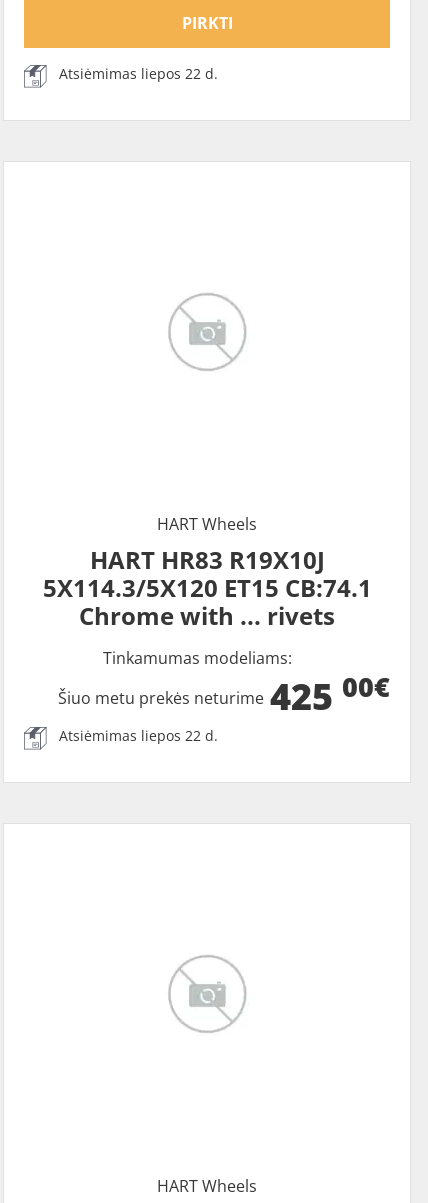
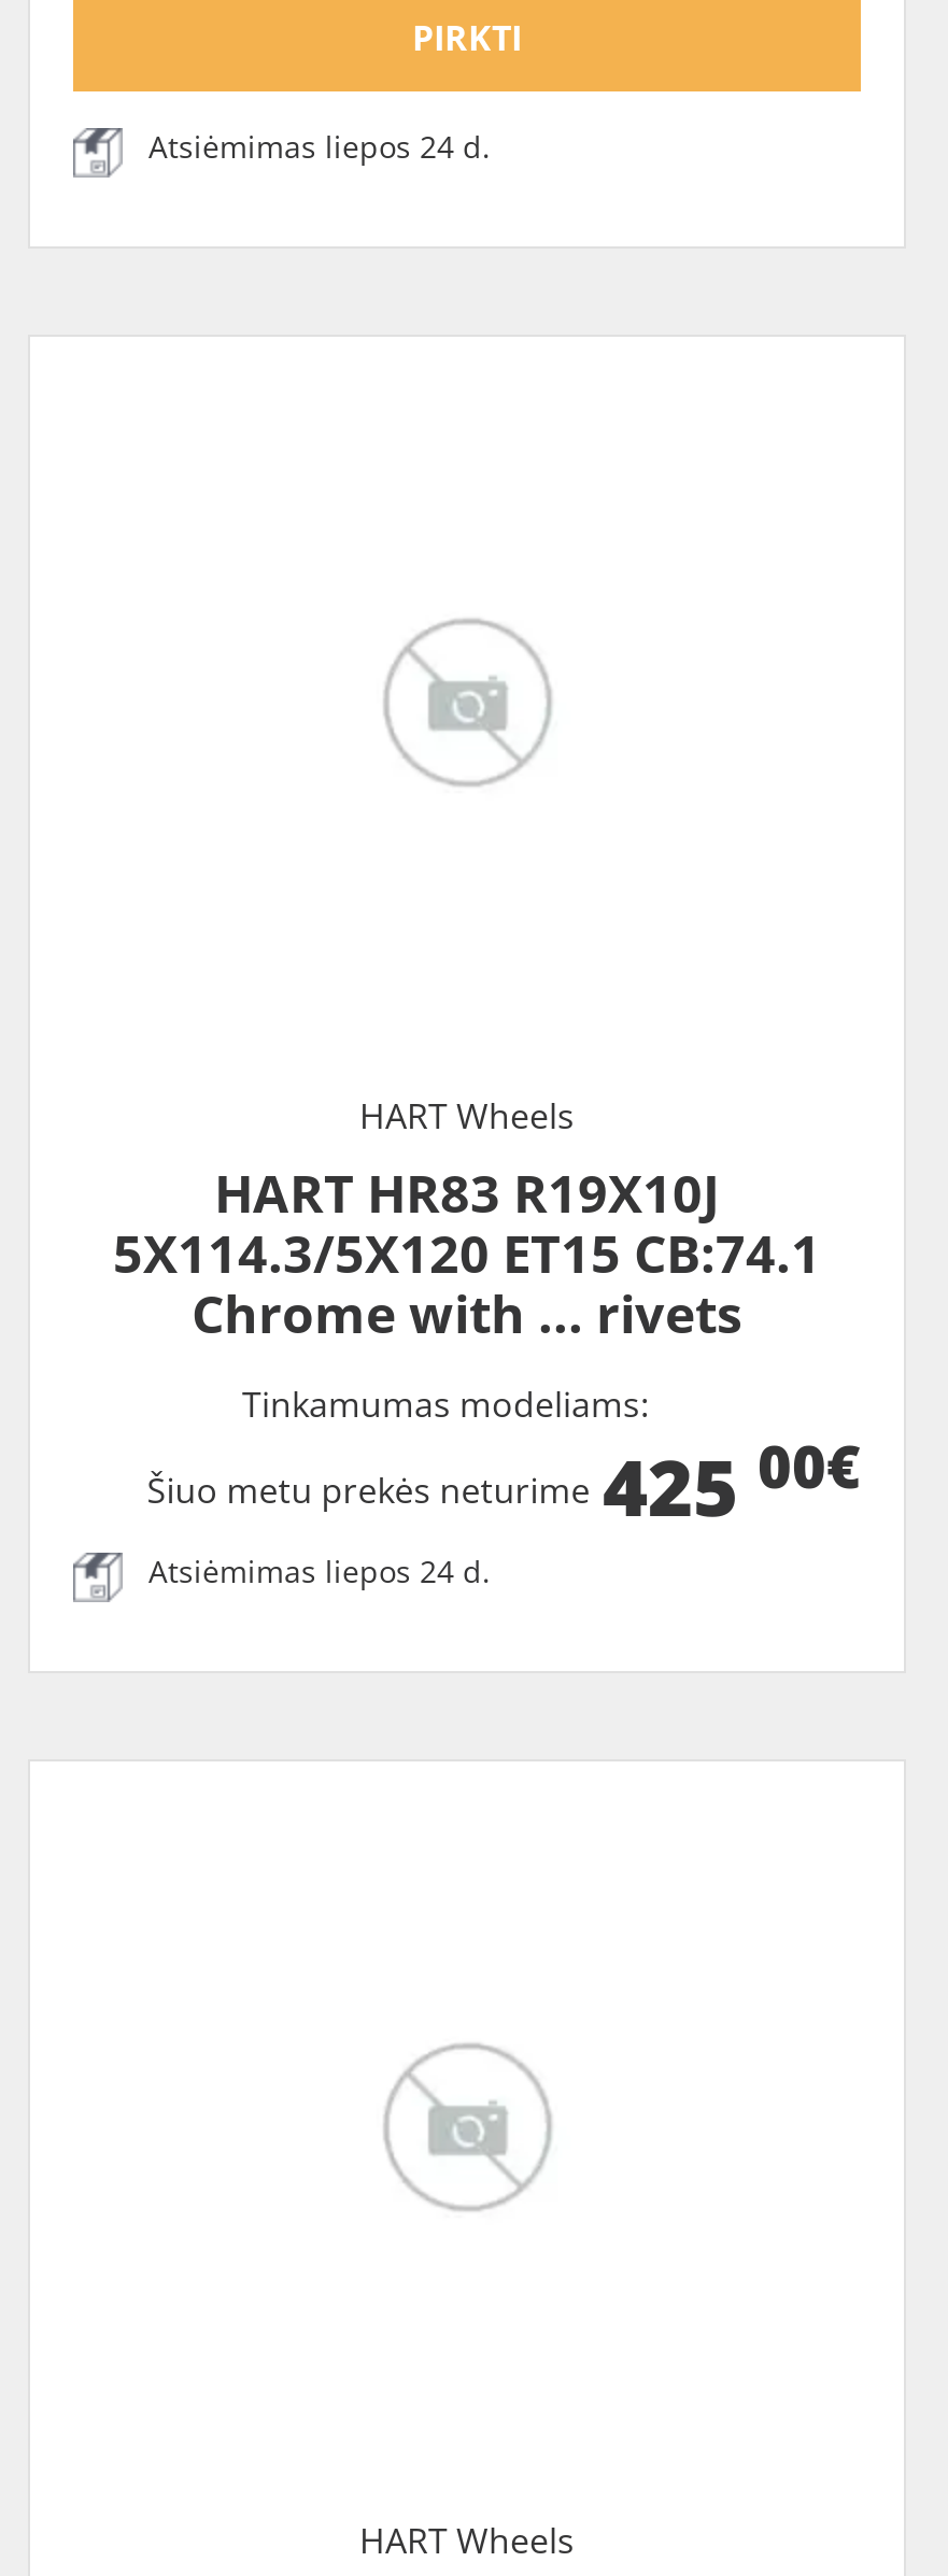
- Atsiėmimas liepos 22 d.
+ Atsiėmimas liepos 24 d.

- Atsiėmimas liepos 22 d.
+ Atsiėmimas liepos 24 d.
